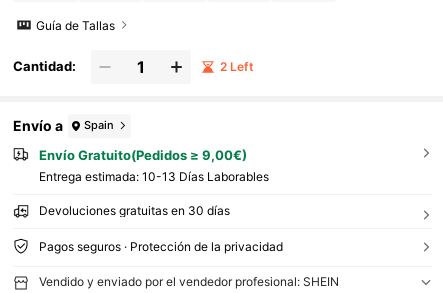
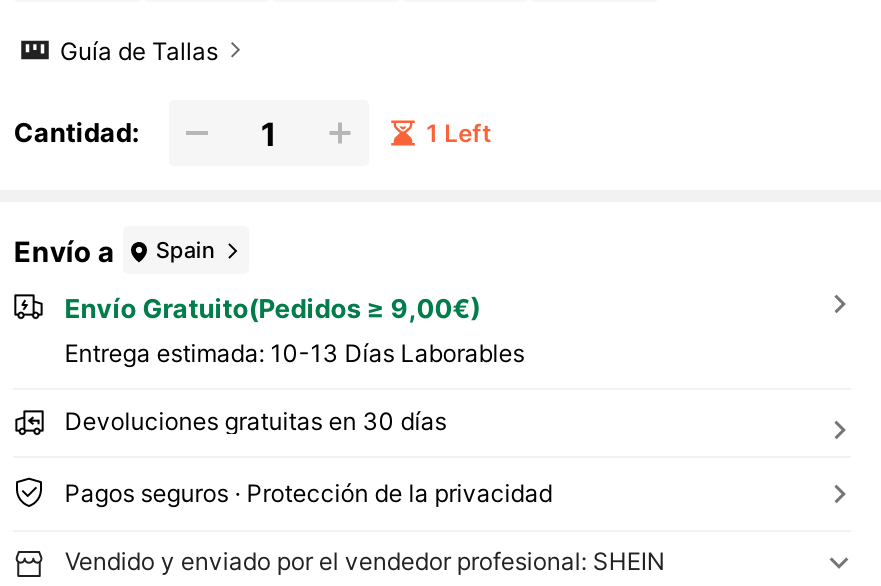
- 2 Left
+ 1 Left
